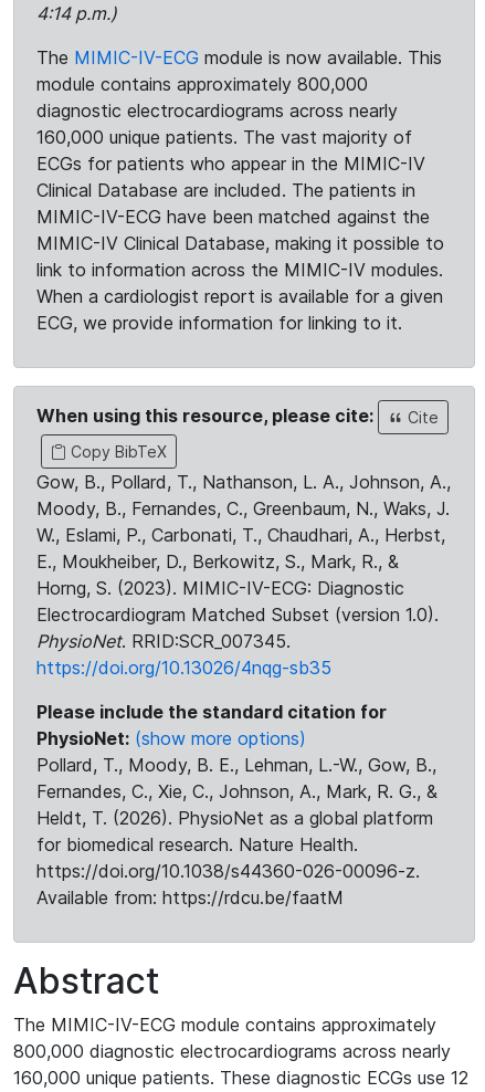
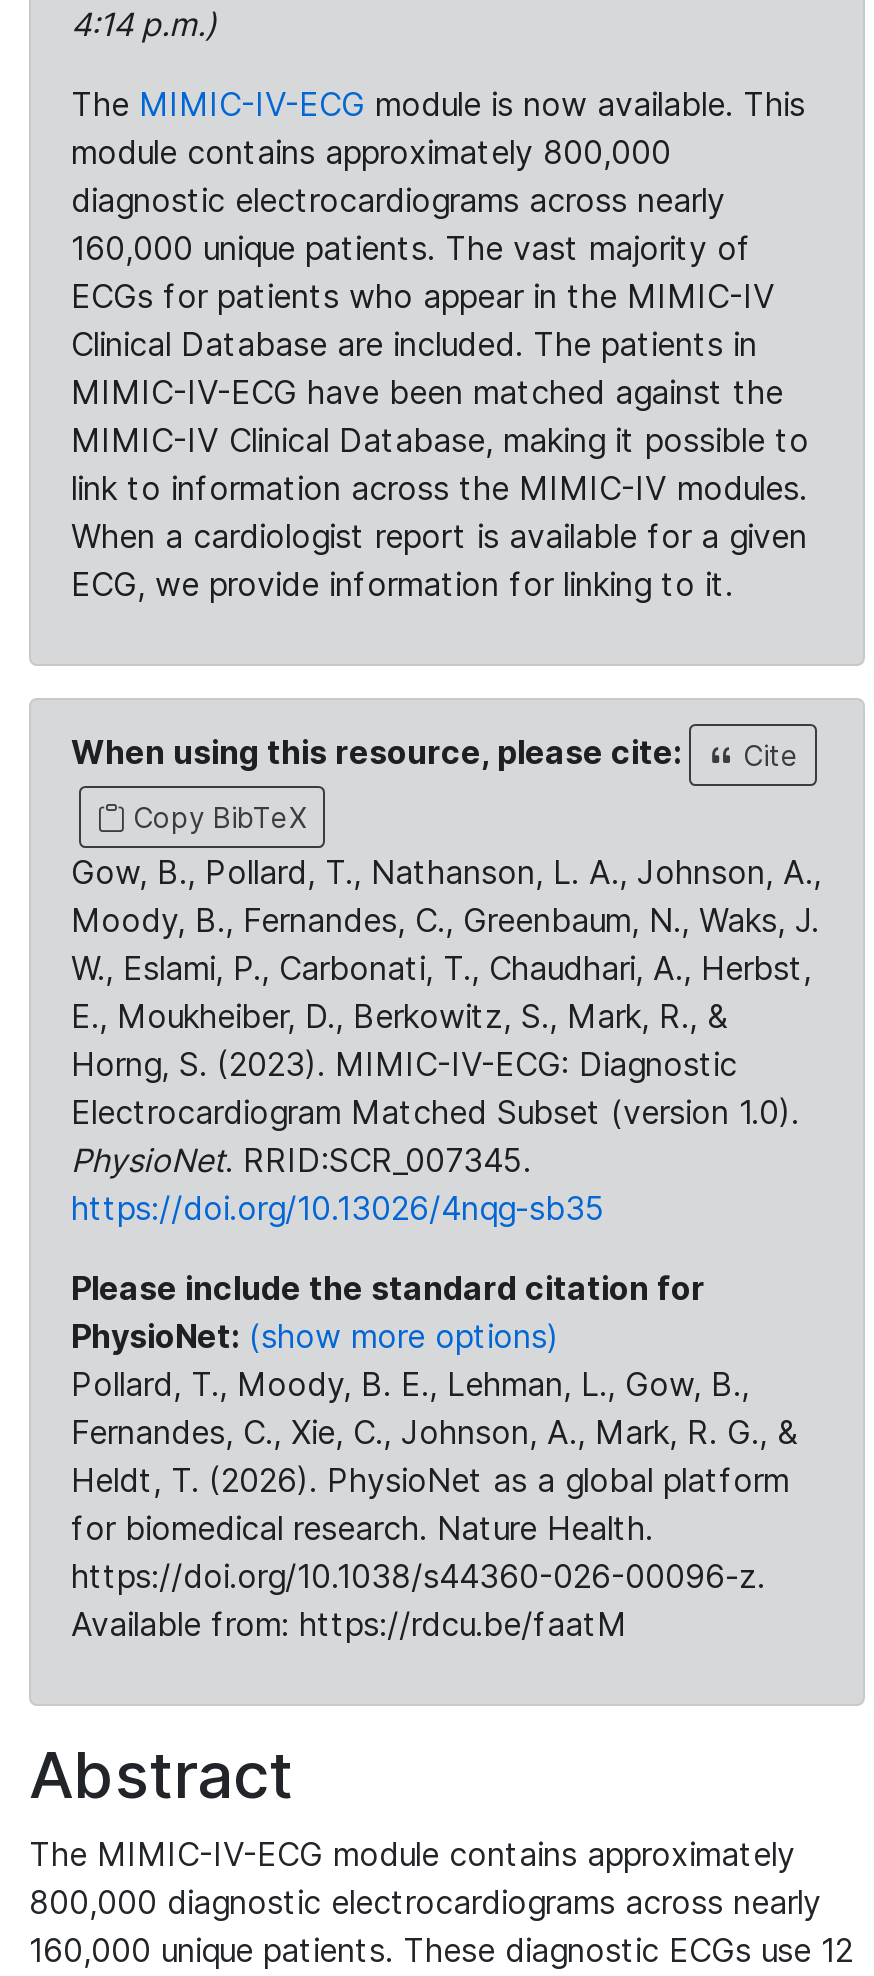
- Pollard, T., Moody, B. E., Lehman, L.-W., Gow, B.,
+ Pollard, T., Moody, B. E., Lehman, L., Gow, B.,
